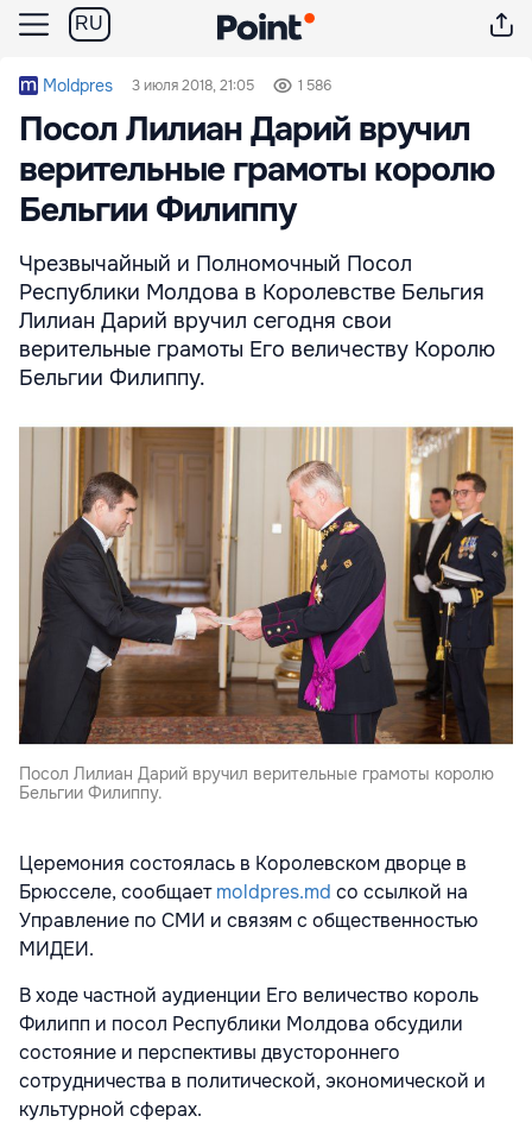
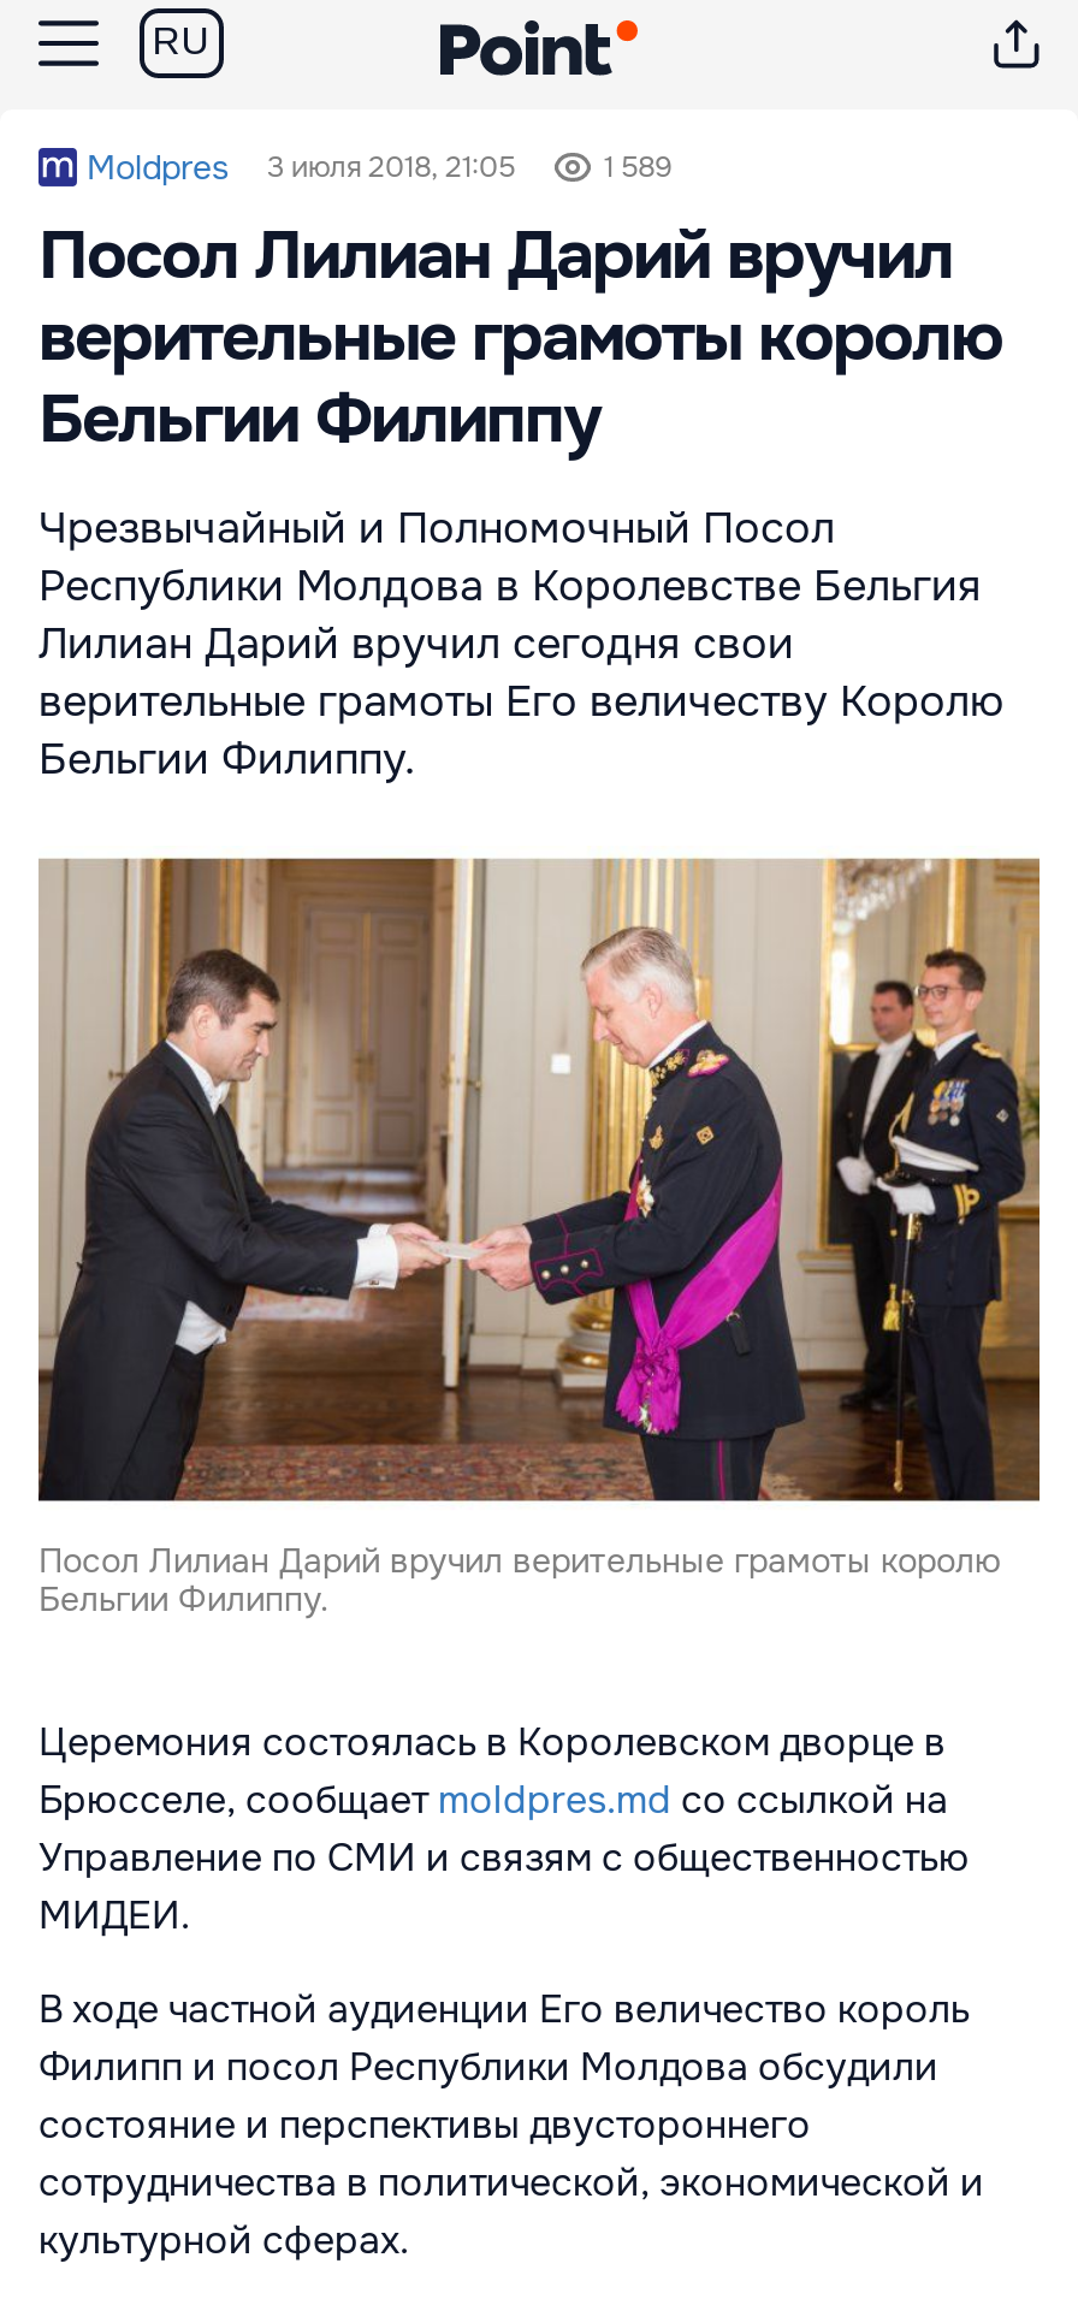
- 1 586
+ 1 589
